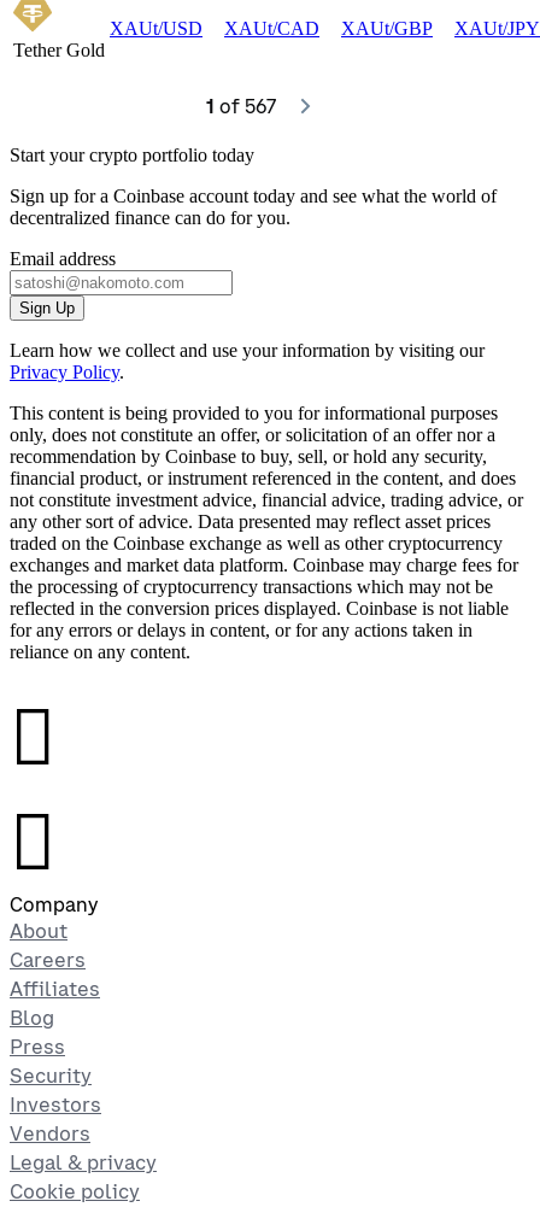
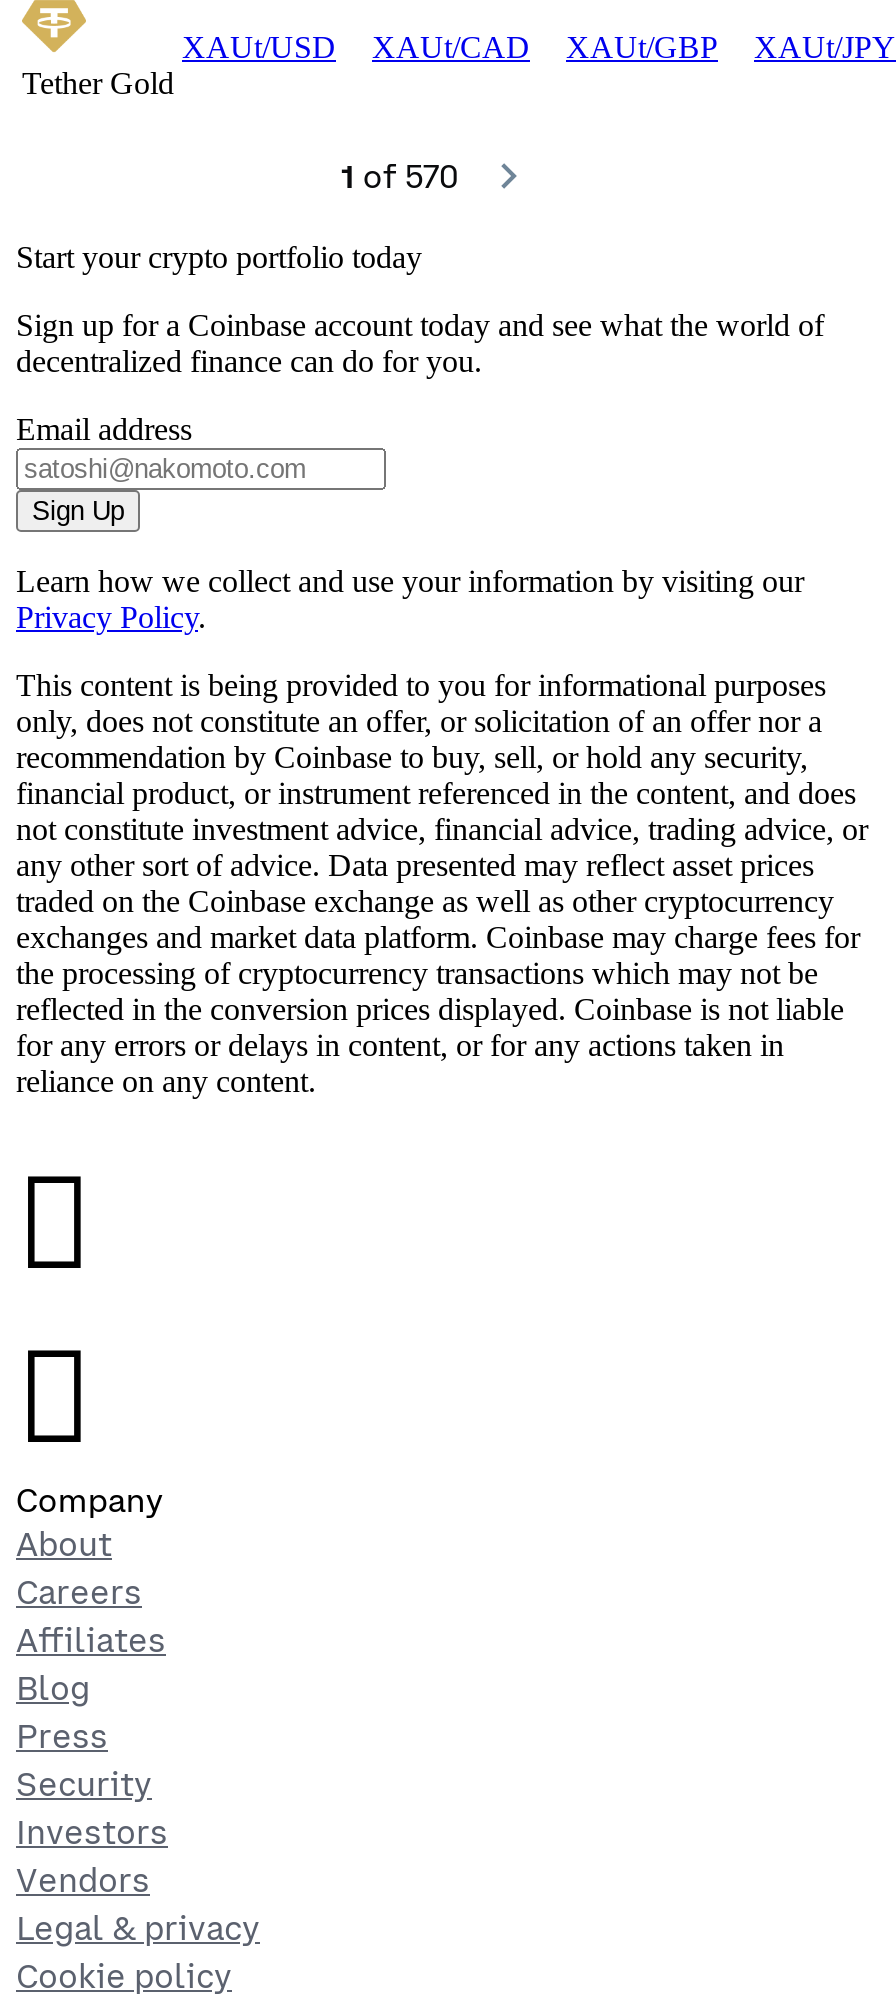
- 1 of 567
+ 1 of 570
